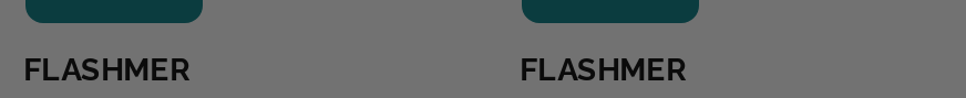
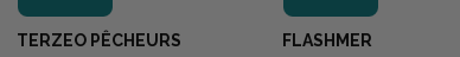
- FLASHMER
+ TERZEO PÊCHEURS
